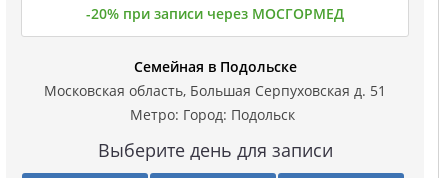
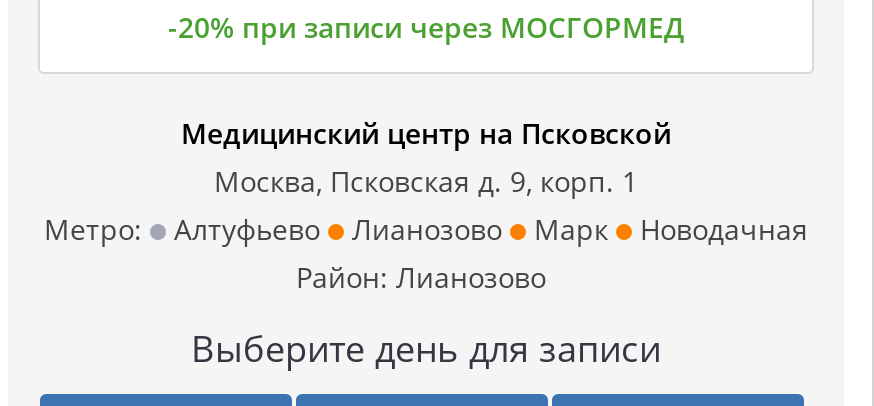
- Семейная в Подольске
- Московская область, Большая Серпуховская д. 51
- Метро: Город: Подольск
+ Медицинский центр на Псковской
+ Москва, Псковская д. 9, корп. 1
+ Метро: Алтуфьево
+ Лианозово
+ Марк
+ Новодачная
+ Район: Лианозово
